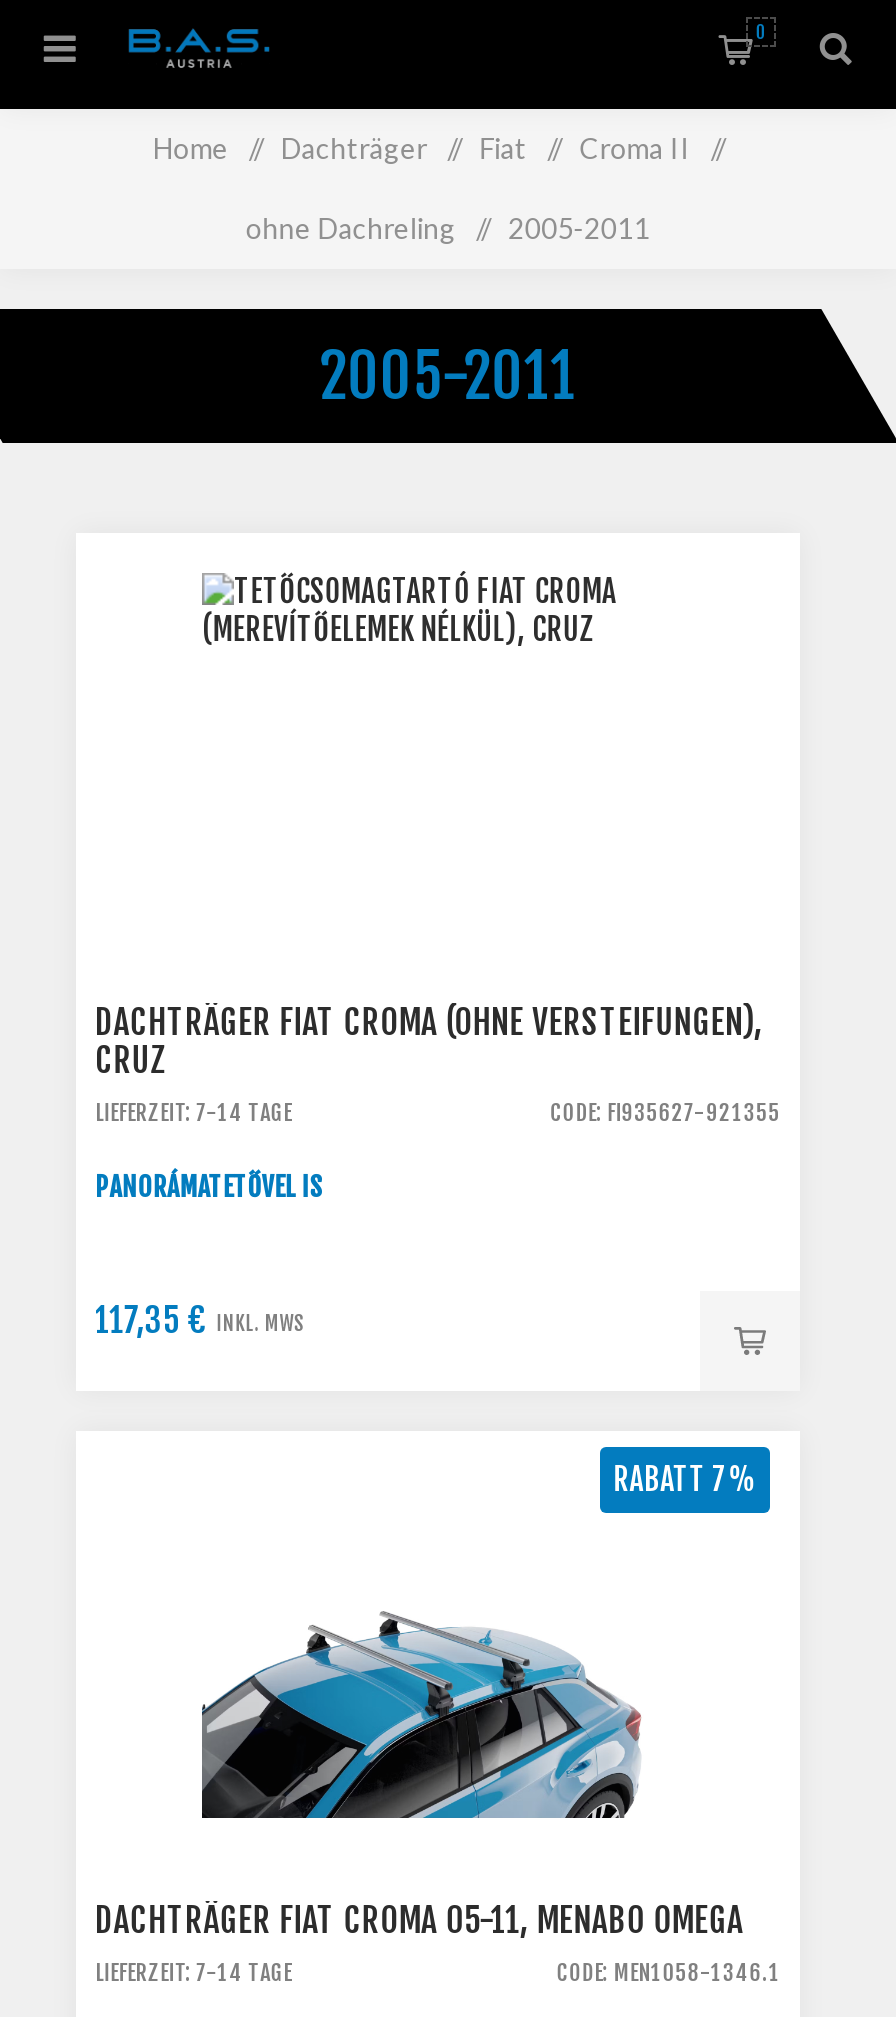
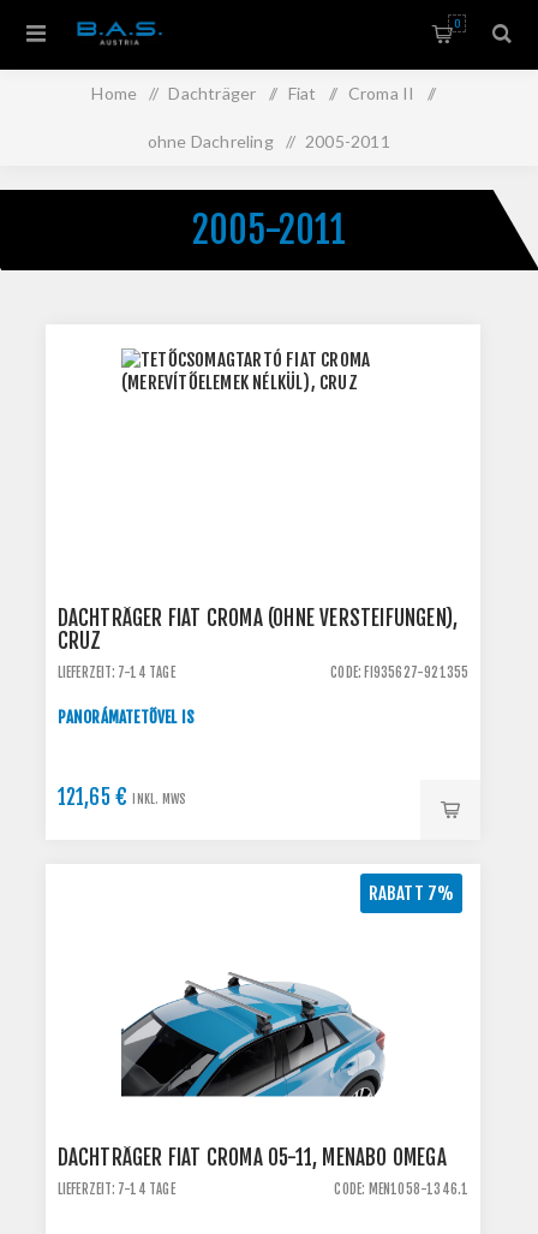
- 117,35 €INKL. MWS
+ 121,65 €INKL. MWS
